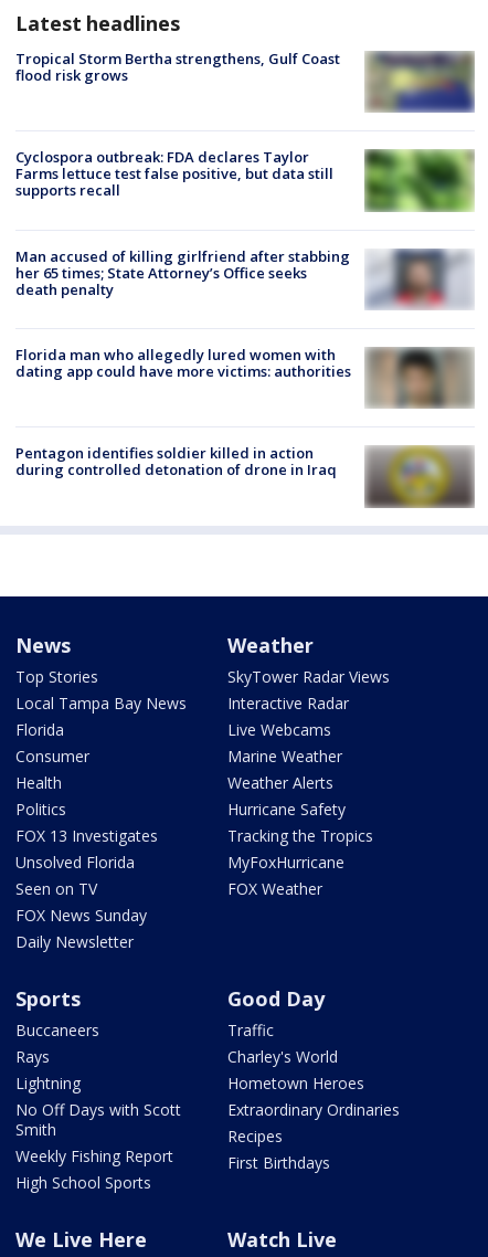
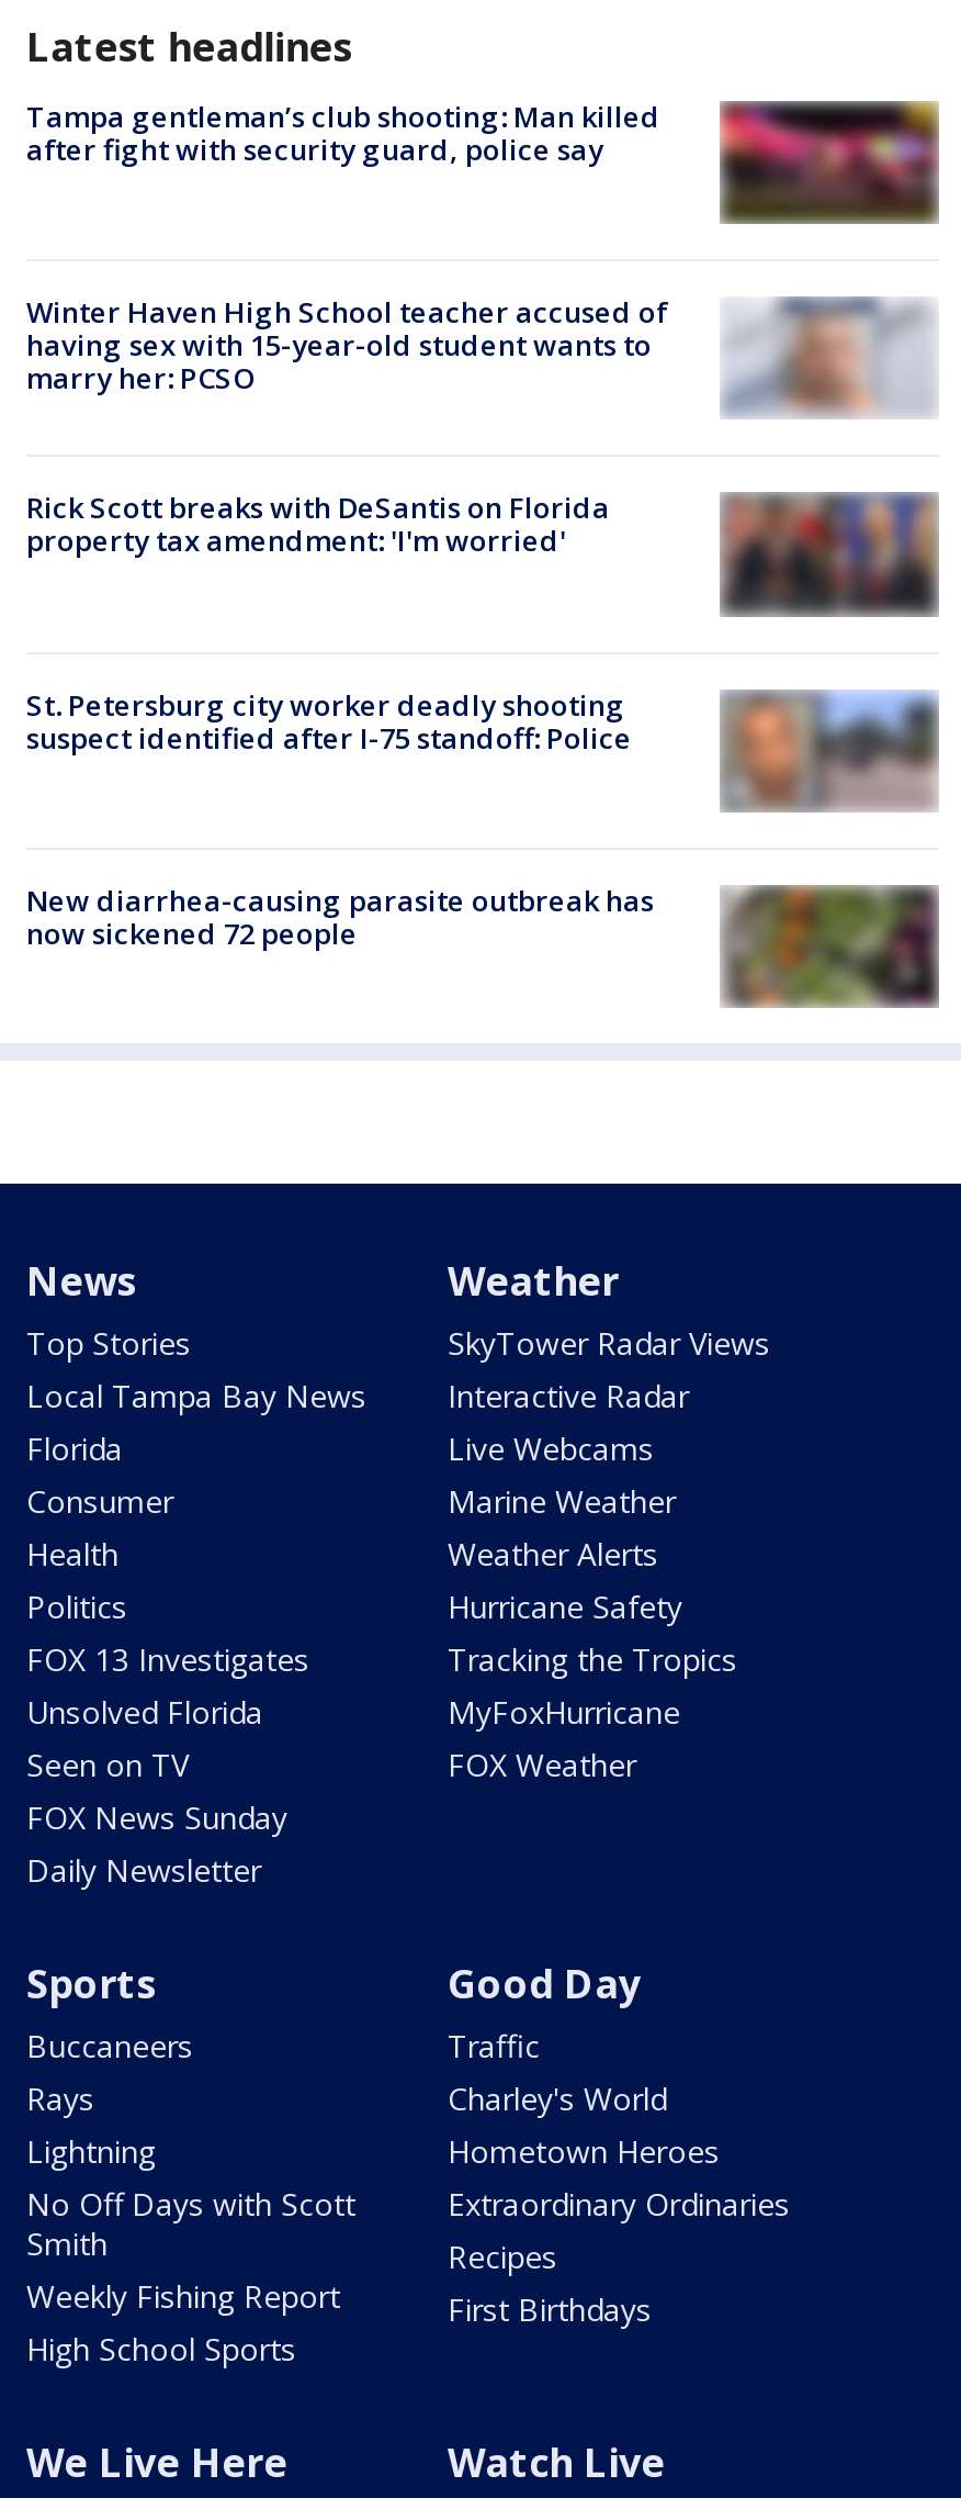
- [image]
- Tropical Storm Bertha strengthens, Gulf Coast
- flood risk grows
+ [image]
+ Tampa gentleman’s club shooting: Man killed
+ after fight with security guard, police say

- [image]
- Cyclospora outbreak: FDA declares Taylor
- Farms lettuce test false positive, but data still
- supports recall
+ [image]
+ Winter Haven High School teacher accused of
+ having sex with 15-year-old student wants to
+ marry her: PCSO

- Man accused of killing girlfriend after stabbing
- her 65 times; State Attorney’s Office seeks
- death penalty
+ Rick Scott breaks with DeSantis on Florida
+ property tax amendment: 'I'm worried'

- [image]
+ [image]

- Florida man who allegedly lured women with
- dating app could have more victims: authorities
+ St. Petersburg city worker deadly shooting
+ suspect identified after I-75 standoff: Police

- [image]
+ [image]

- [image]
- Pentagon identifies soldier killed in action
- during controlled detonation of drone in Iraq
+ [image]
+ New diarrhea-causing parasite outbreak has
+ now sickened 72 people
